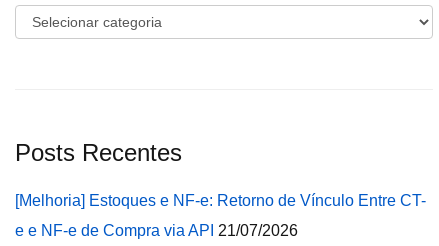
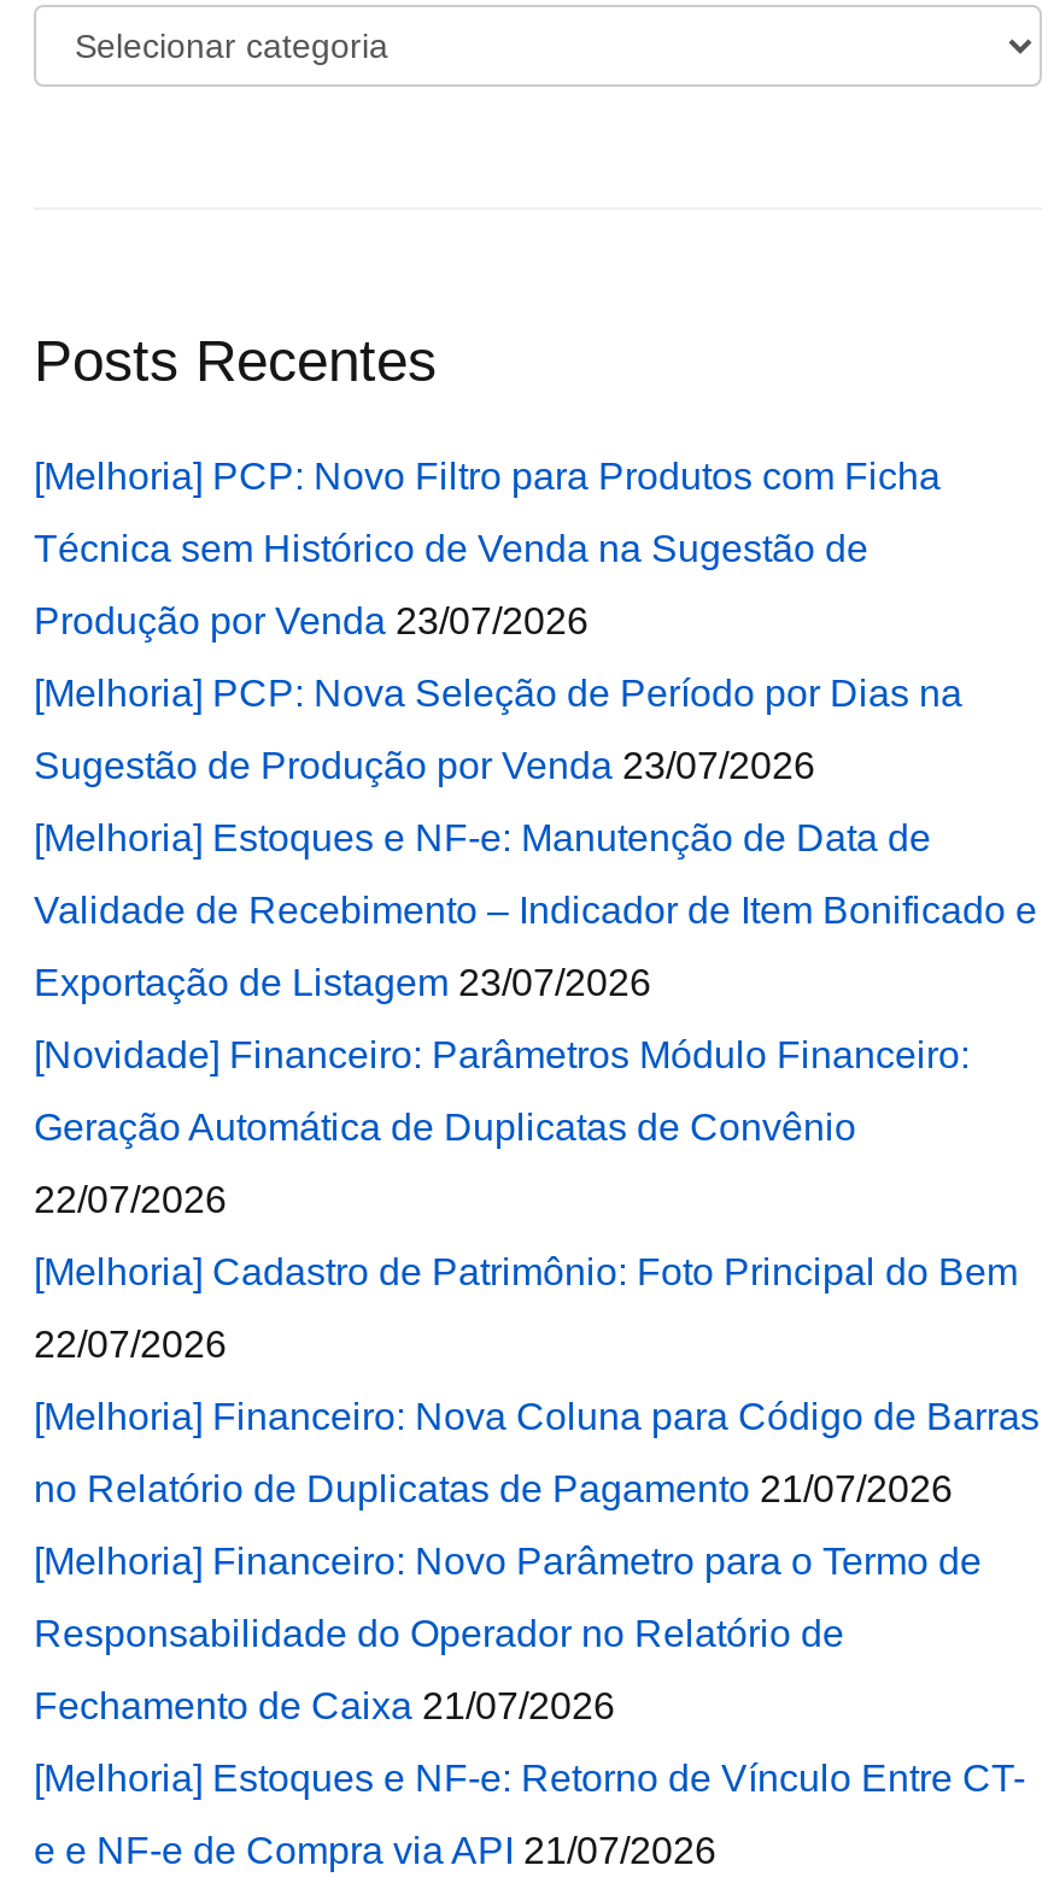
+ [Melhoria] PCP: Novo Filtro para Produtos com Ficha
+ Técnica sem Histórico de Venda na Sugestão de
+ Produção por Venda 23/07/2026
+ [Melhoria] PCP: Nova Seleção de Período por Dias na
+ Sugestão de Produção por Venda 23/07/2026
+ [Melhoria] Estoques e NF-e: Manutenção de Data de
+ Validade de Recebimento – Indicador de Item Bonificado e
+ Exportação de Listagem 23/07/2026
+ [Novidade] Financeiro: Parâmetros Módulo Financeiro:
+ Geração Automática de Duplicatas de Convênio
+ 22/07/2026
+ [Melhoria] Cadastro de Patrimônio: Foto Principal do Bem
+ 22/07/2026
+ [Melhoria] Financeiro: Nova Coluna para Código de Barras
+ no Relatório de Duplicatas de Pagamento 21/07/2026
+ [Melhoria] Financeiro: Novo Parâmetro para o Termo de
+ Responsabilidade do Operador no Relatório de
+ Fechamento de Caixa 21/07/2026
